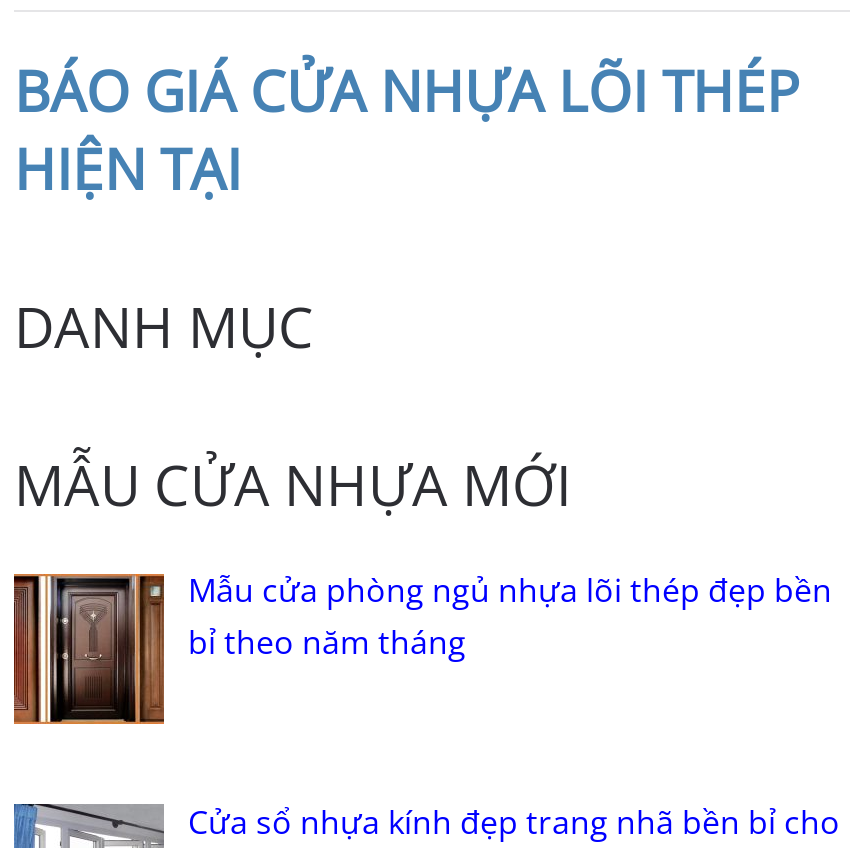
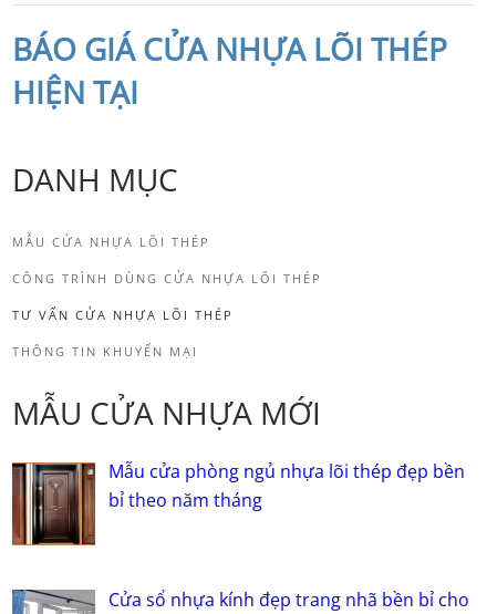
+ MẪU CỬA NHỰA LÕI THÉP
+ CÔNG TRÌNH DÙNG CỬA NHỰA LÕI THÉP
+ TƯ VẤN CỬA NHỰA LÕI THÉP
+ THÔNG TIN KHUYẾN MẠI
